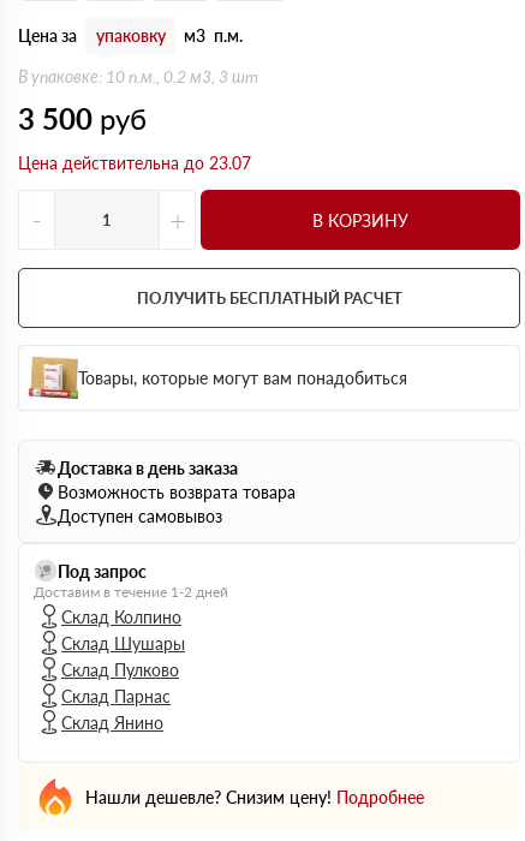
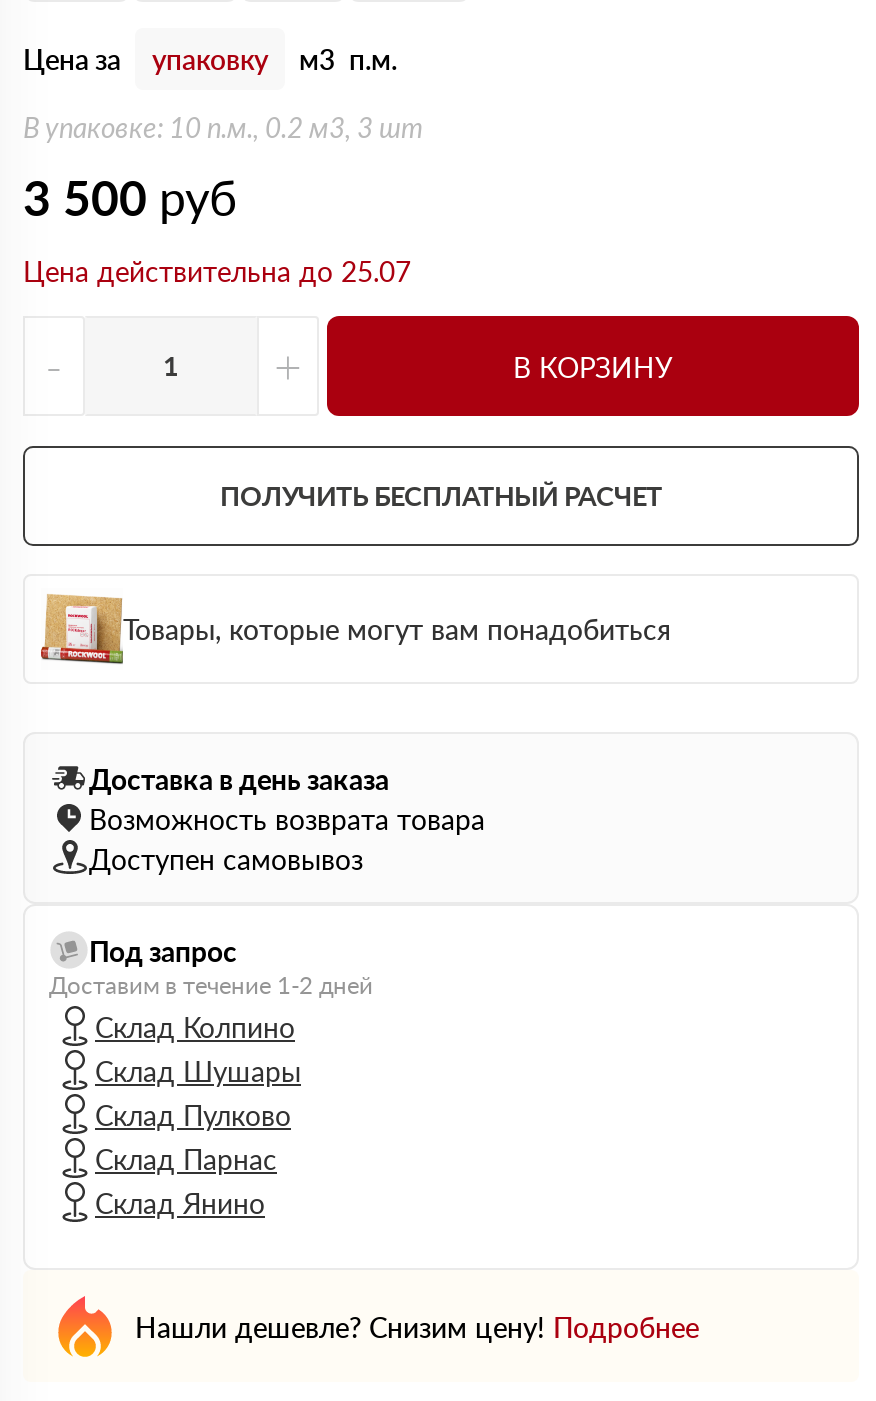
- Цена действительна до 23.07
+ Цена действительна до 25.07
